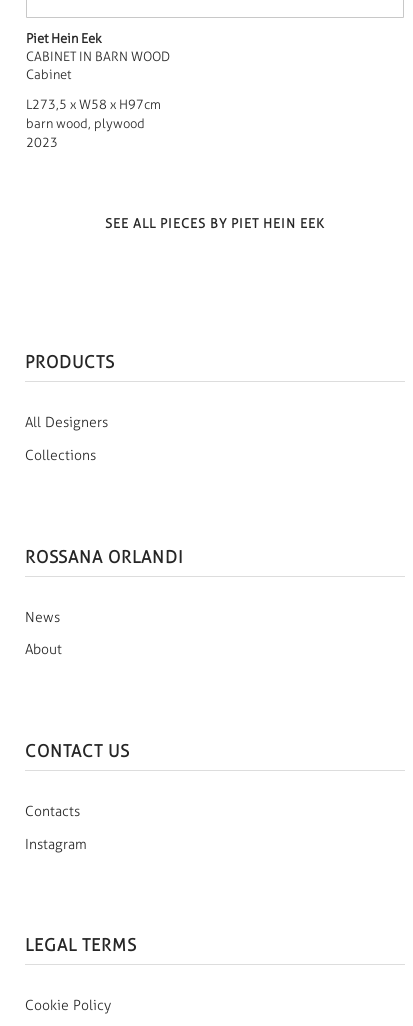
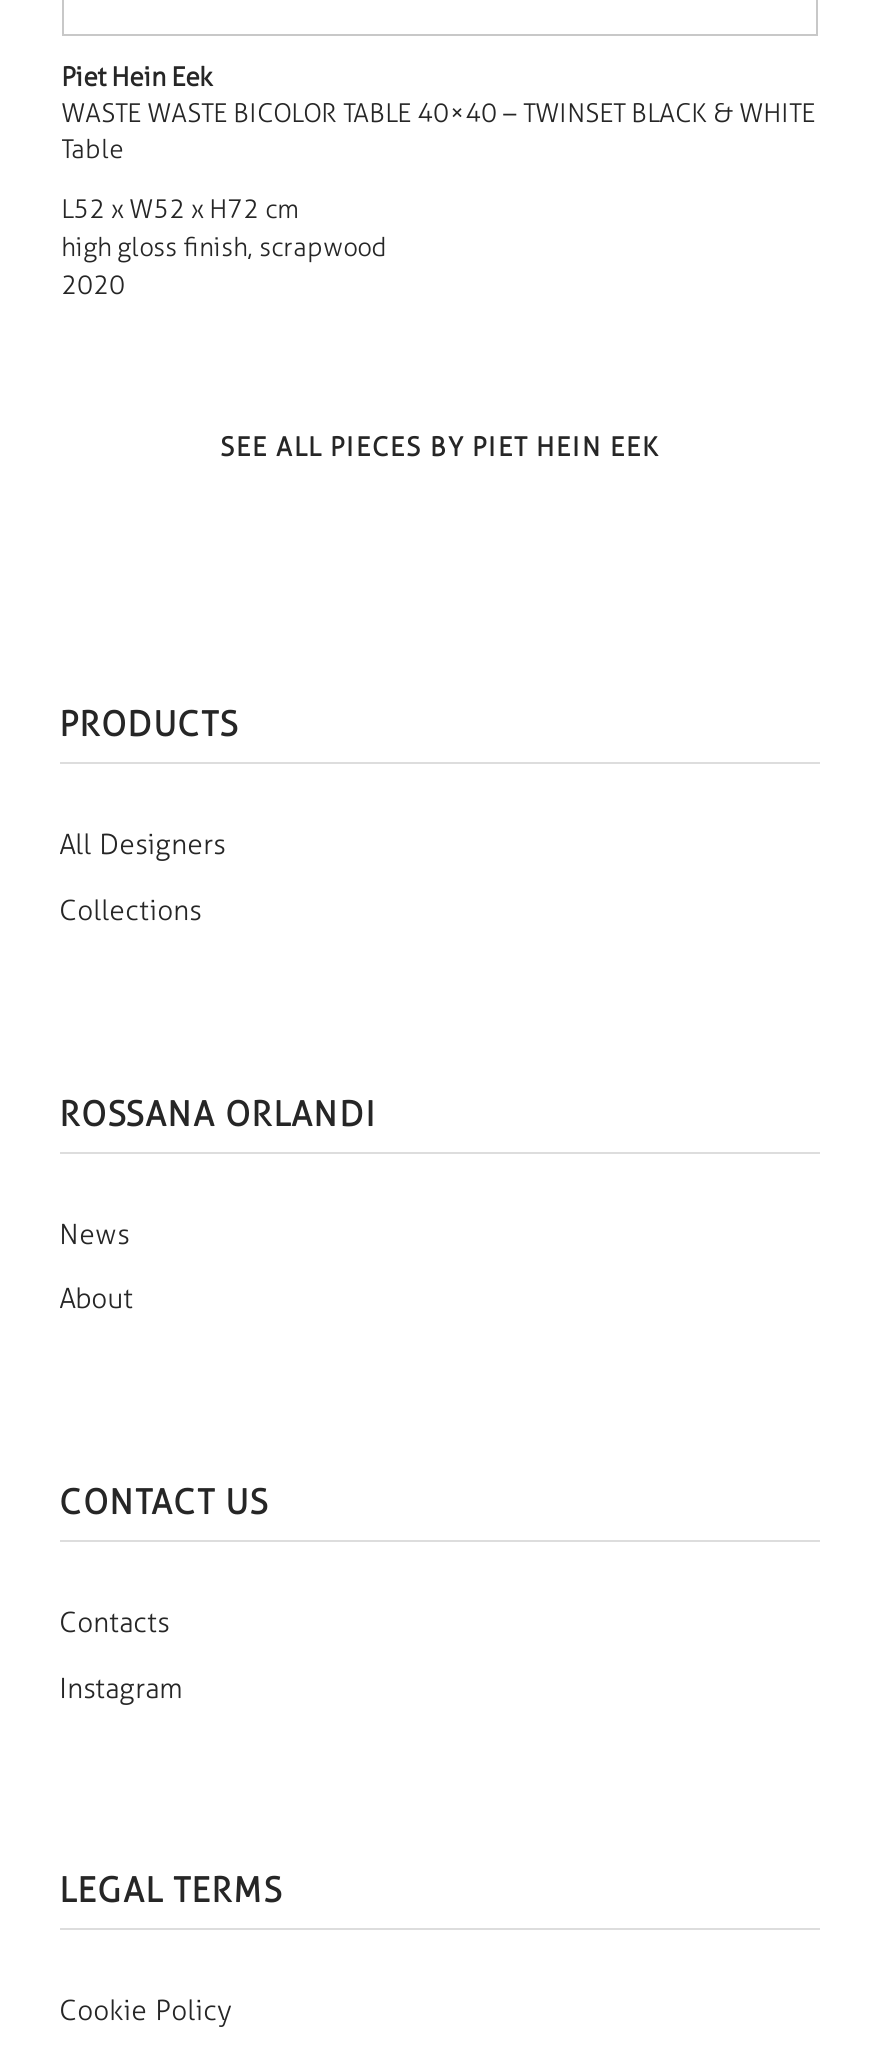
- CABINET IN BARN WOOD
- Cabinet
+ WASTE WASTE BICOLOR TABLE 40×40 – TWINSET BLACK & WHITE
+ Table

- L273,5 x W58 x H97cm
- barn wood, plywood
- 2023
+ L52 x W52 x H72 cm
+ high gloss finish, scrapwood
+ 2020
